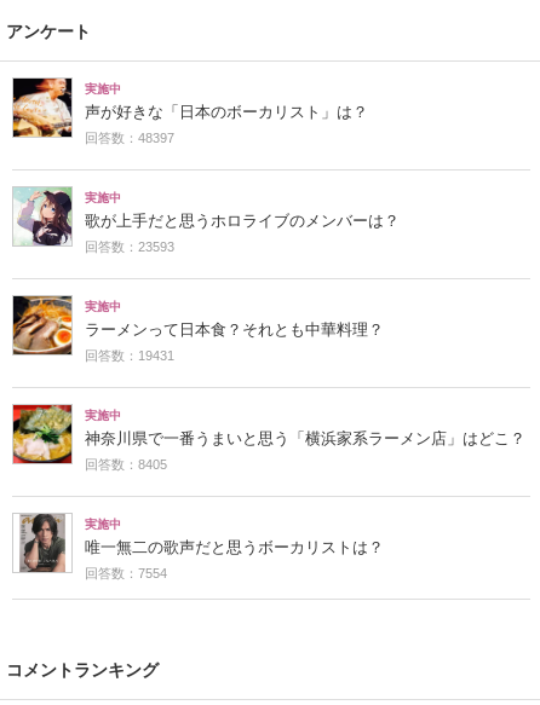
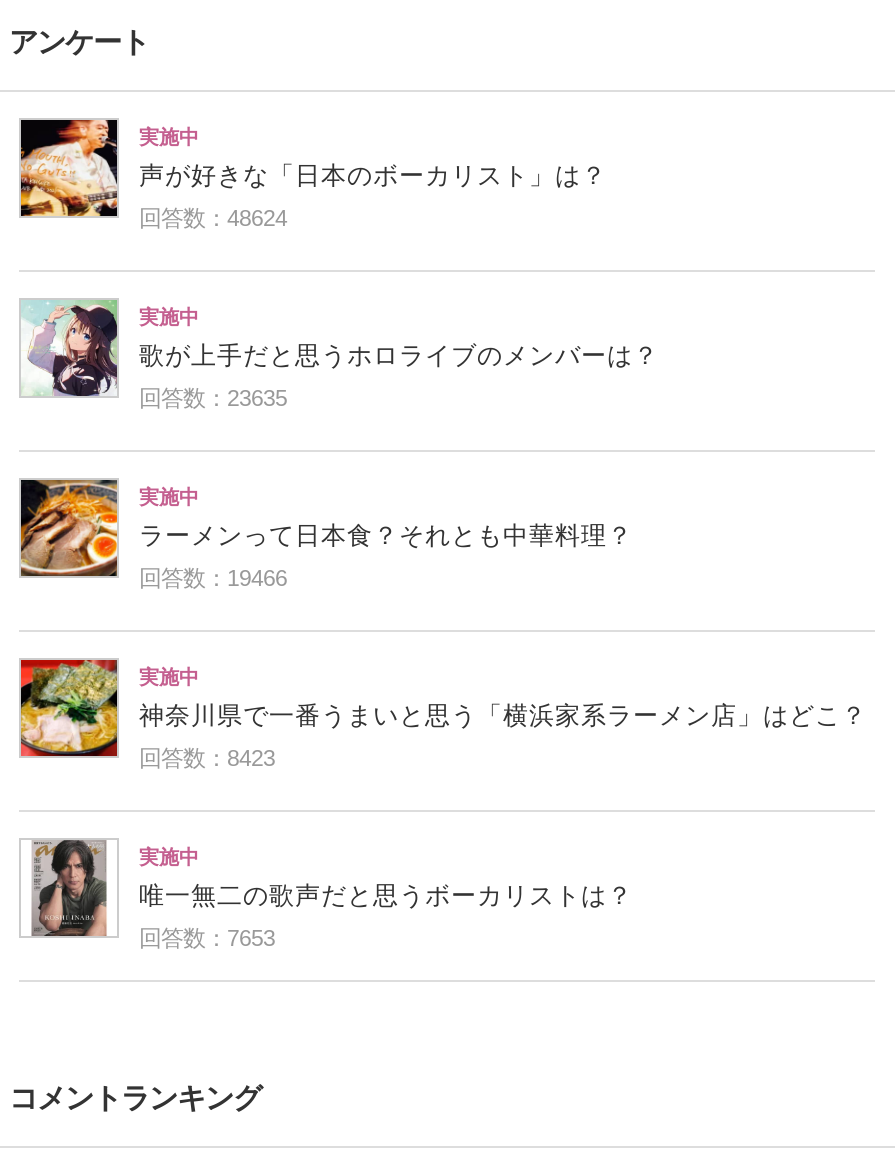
- 回答数：48397
+ 回答数：48624

- 回答数：23593
+ 回答数：23635

- 回答数：19431
+ 回答数：19466

- 回答数：8405
+ 回答数：8423

- 回答数：7554
+ 回答数：7653
